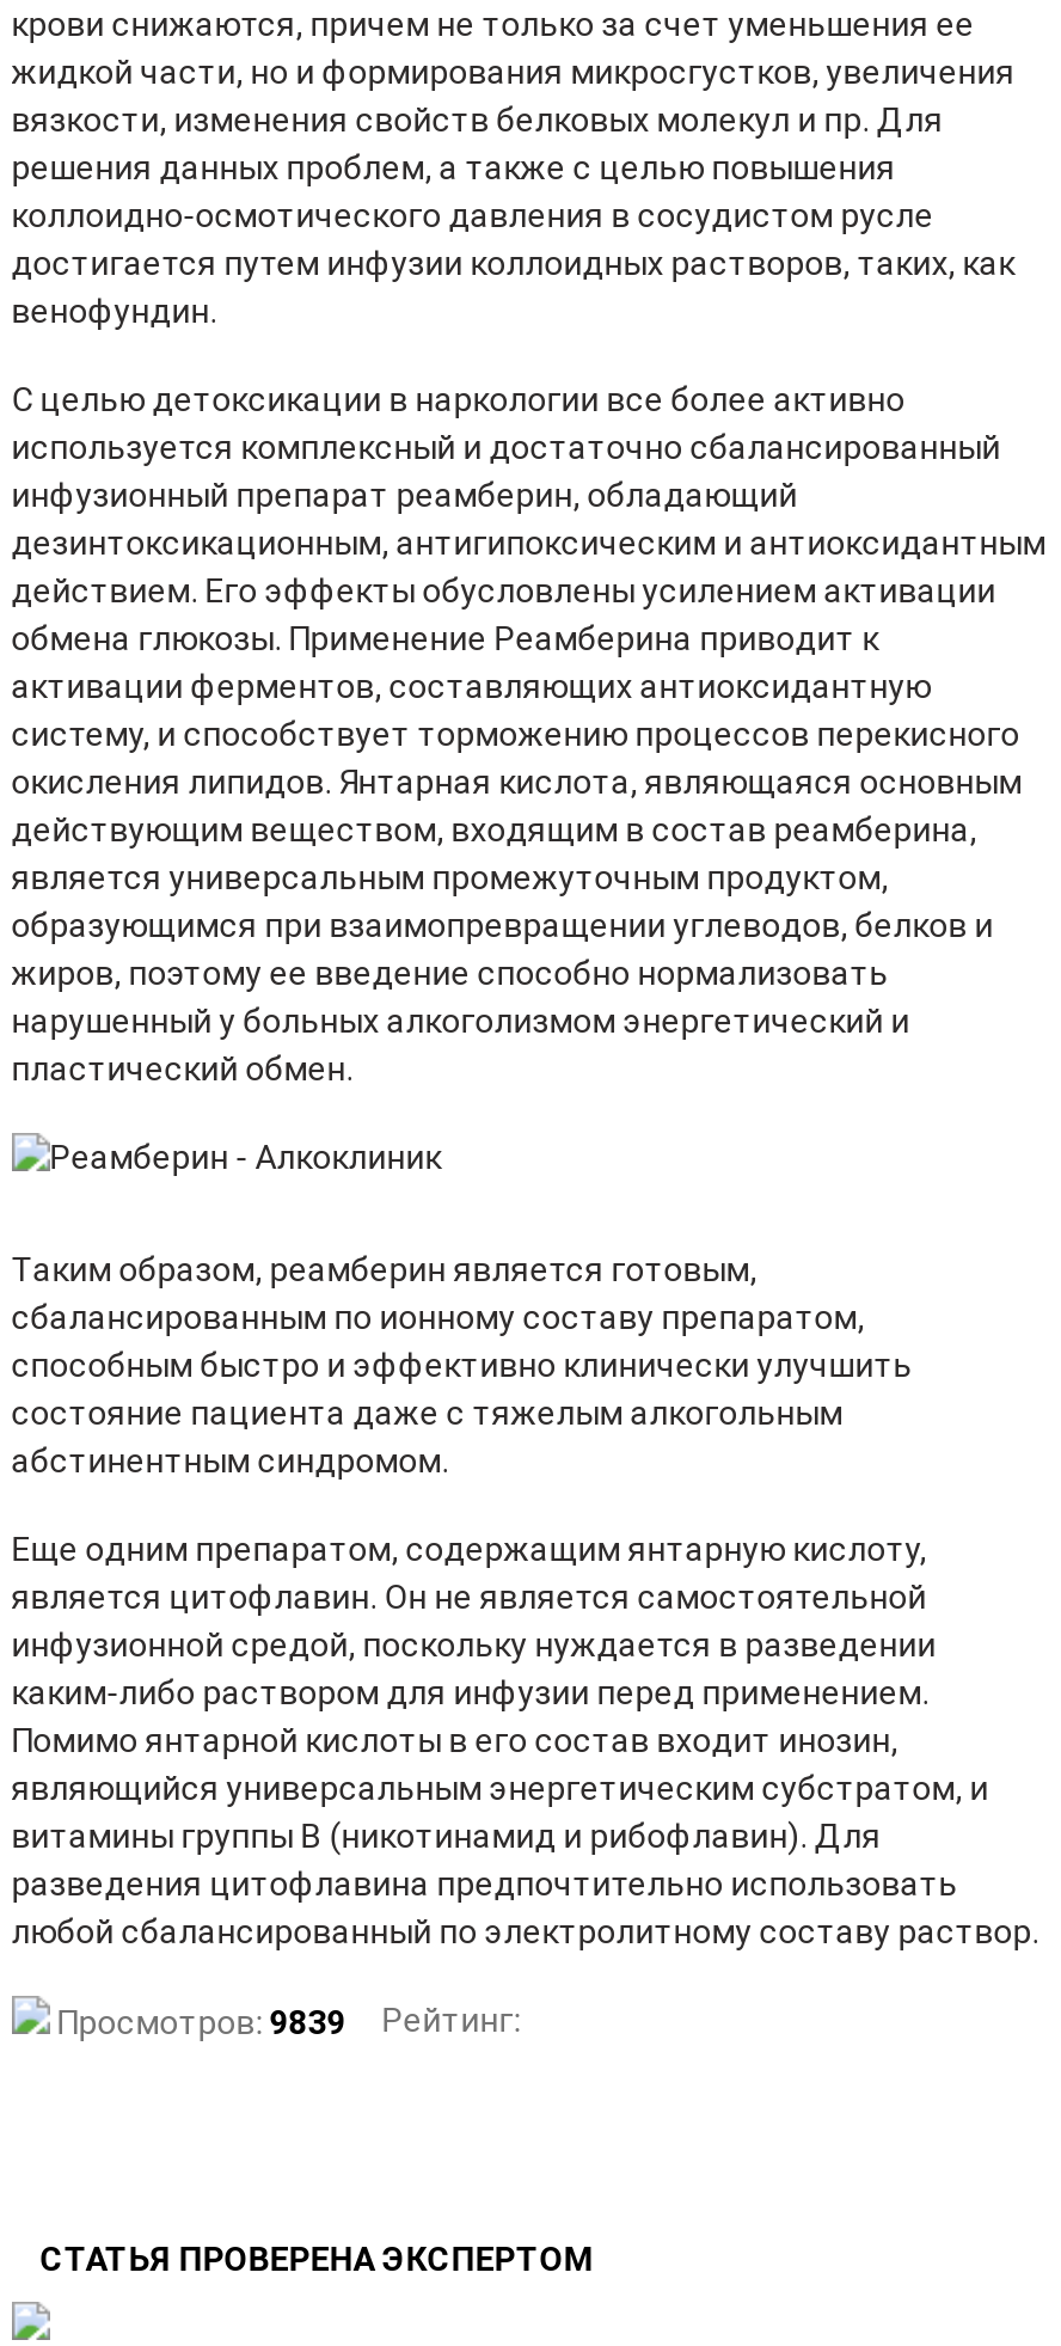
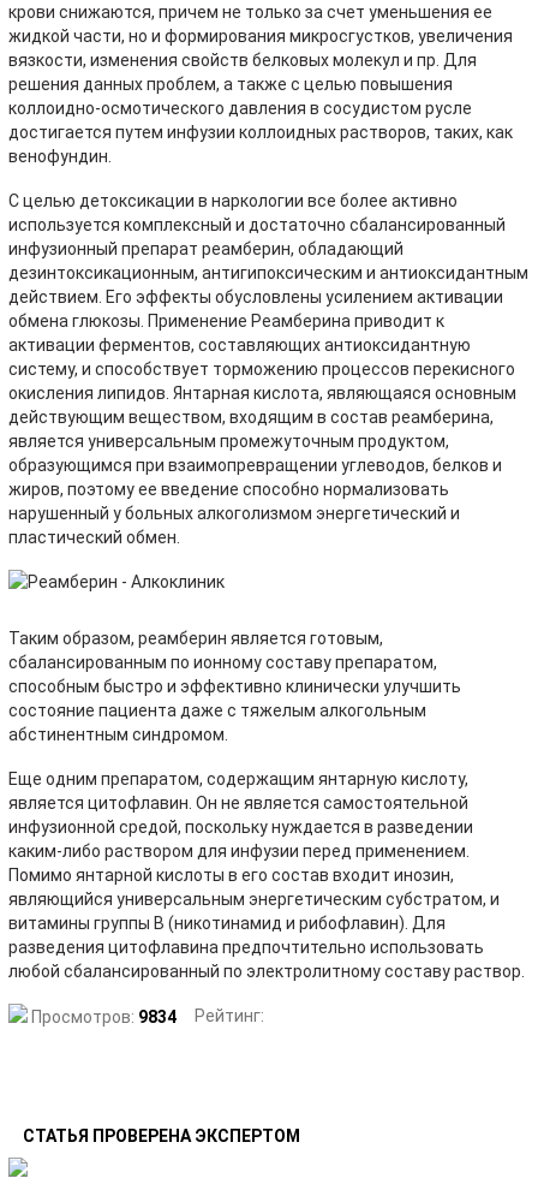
- Просмотров: 9839 Рейтинг:
+ Просмотров: 9834 Рейтинг:
